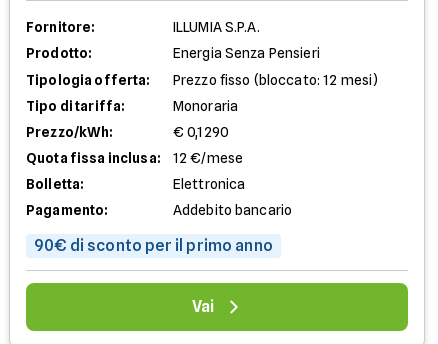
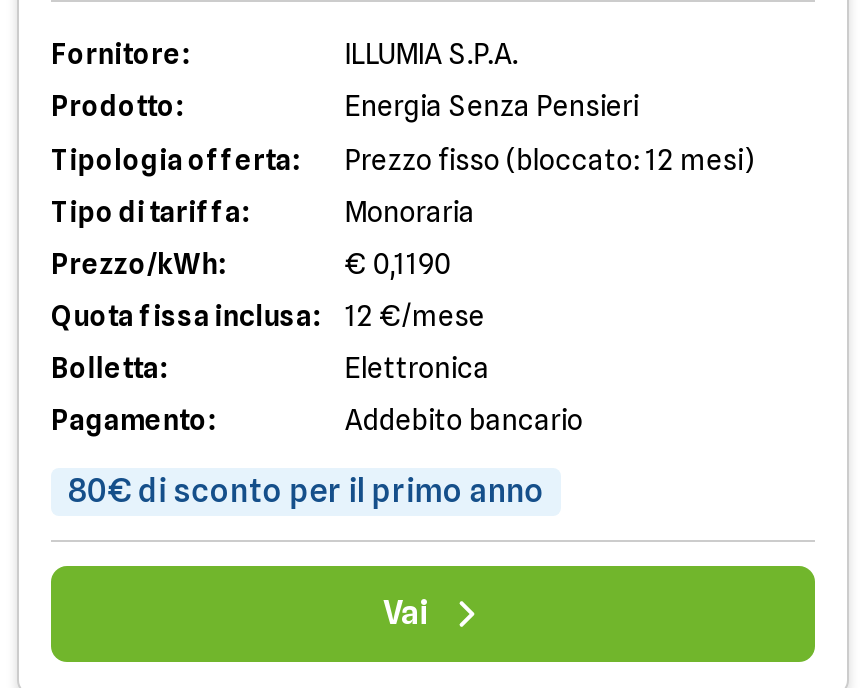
- € 0,1290
+ € 0,1190

- 90€ di sconto per il primo anno
+ 80€ di sconto per il primo anno
